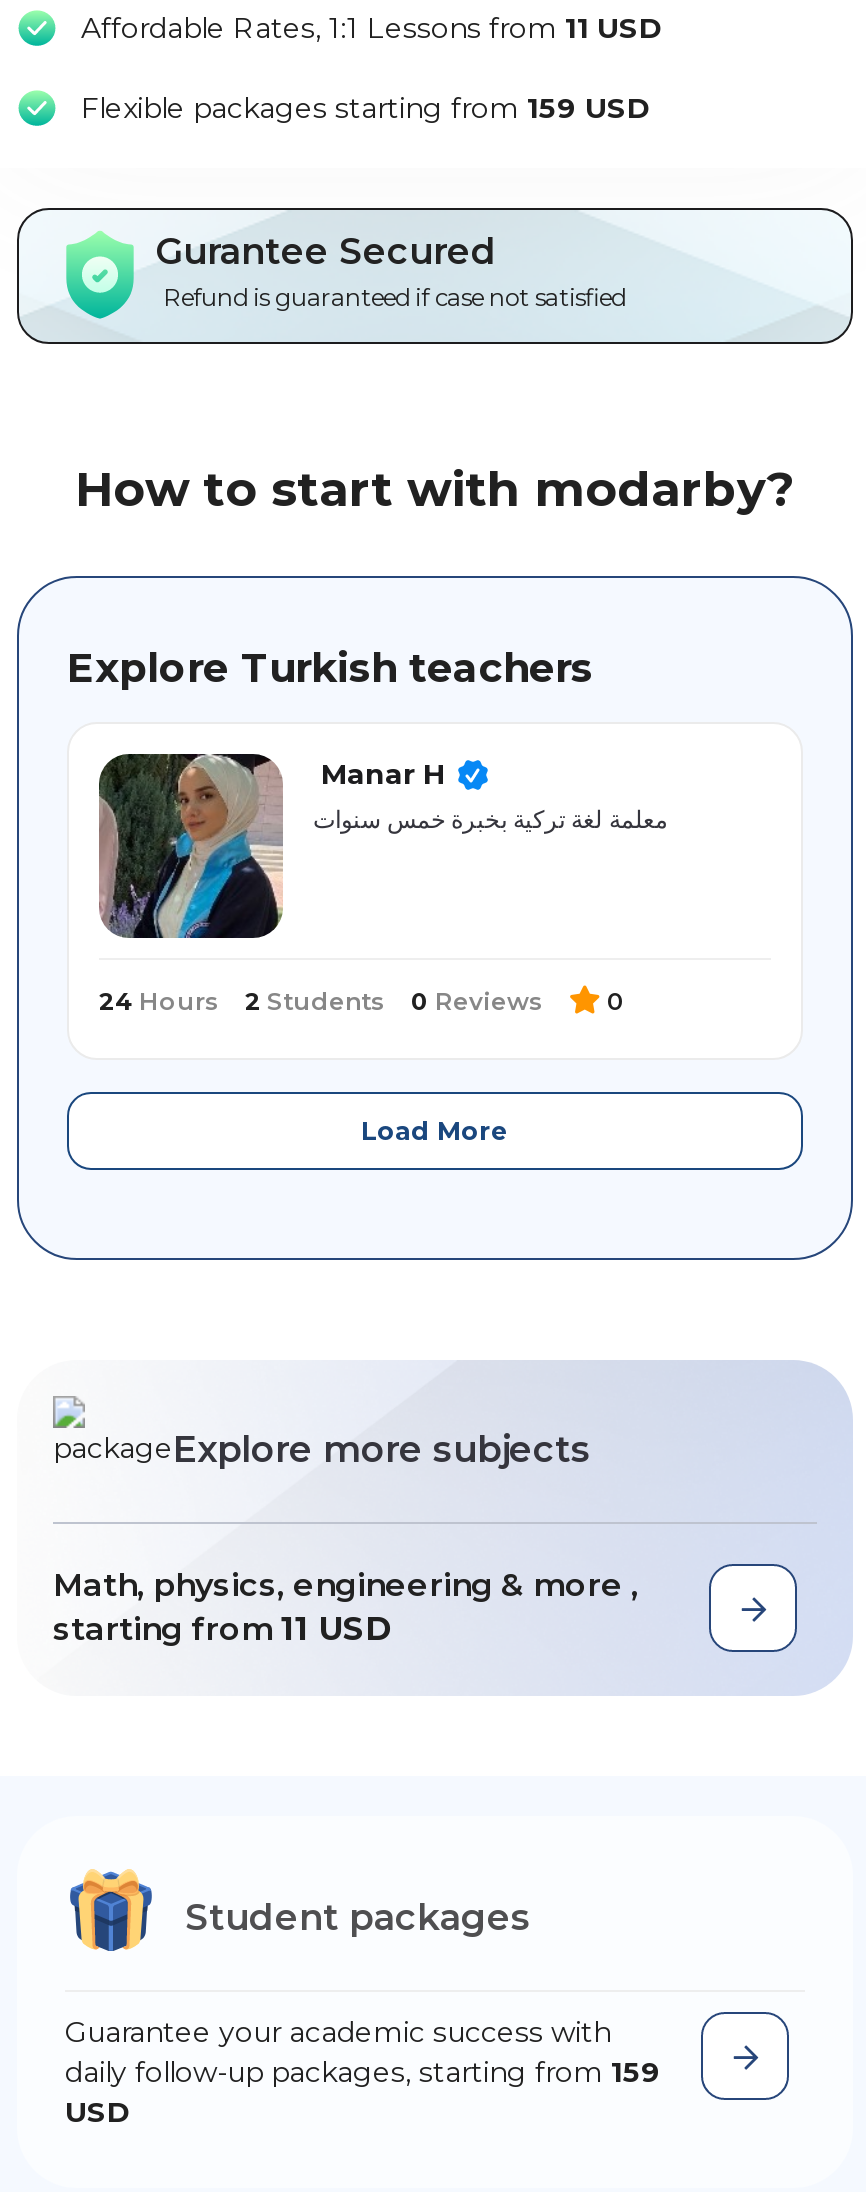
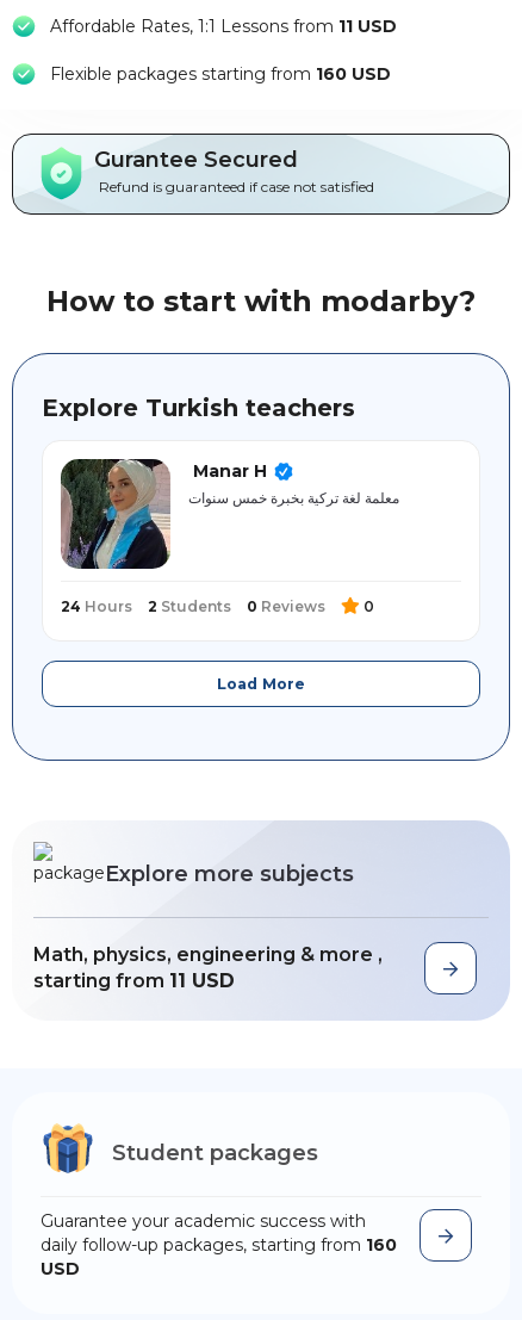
- Flexible packages starting from 159 USD
+ Flexible packages starting from 160 USD

- daily follow-up packages, starting from 159
+ daily follow-up packages, starting from 160
